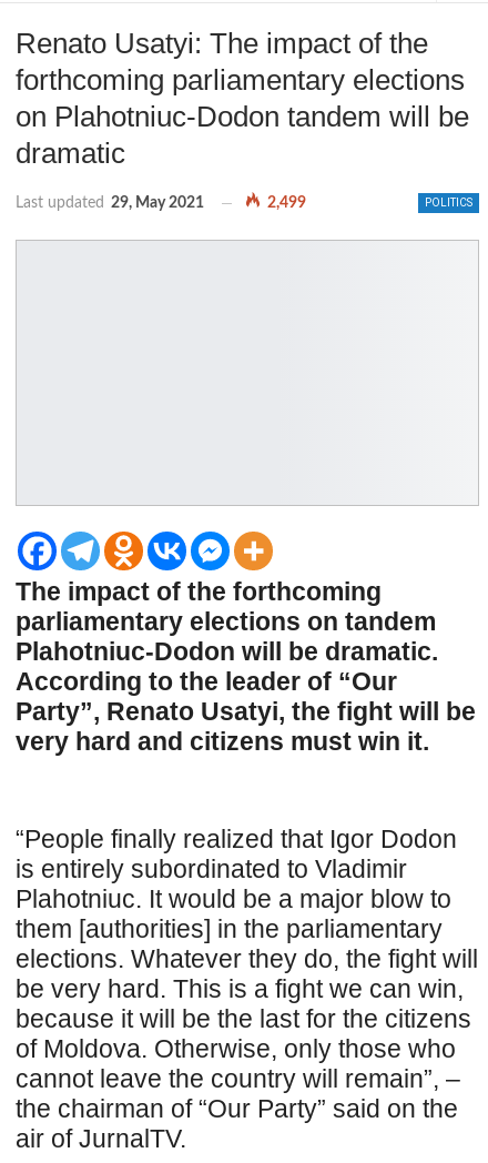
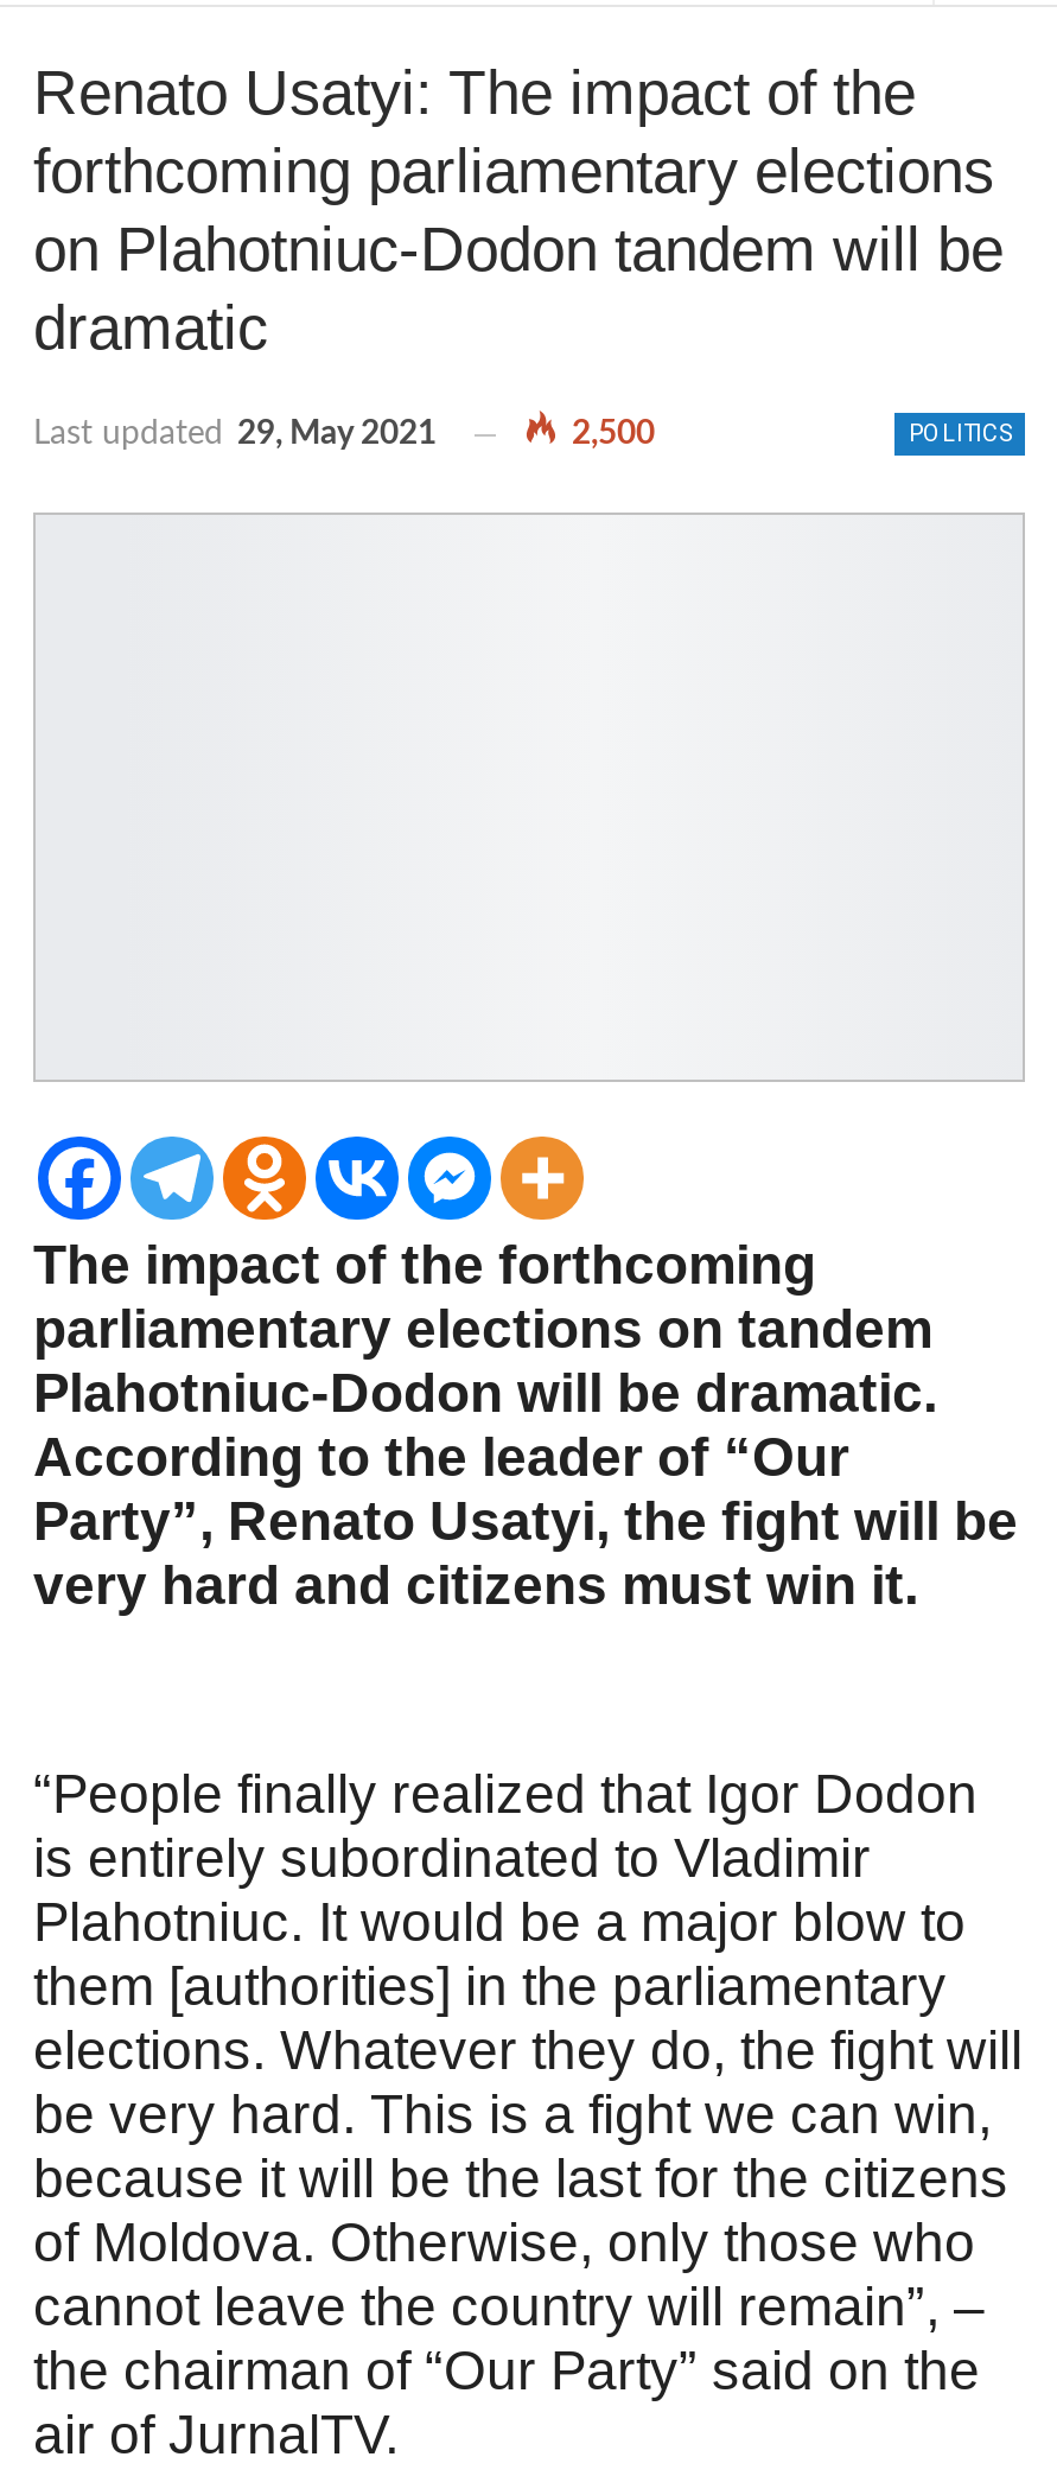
- 2,499
+ 2,500
